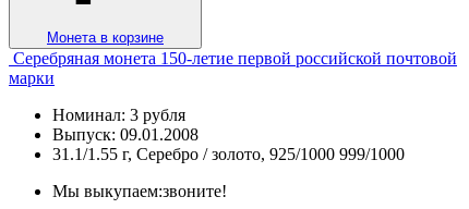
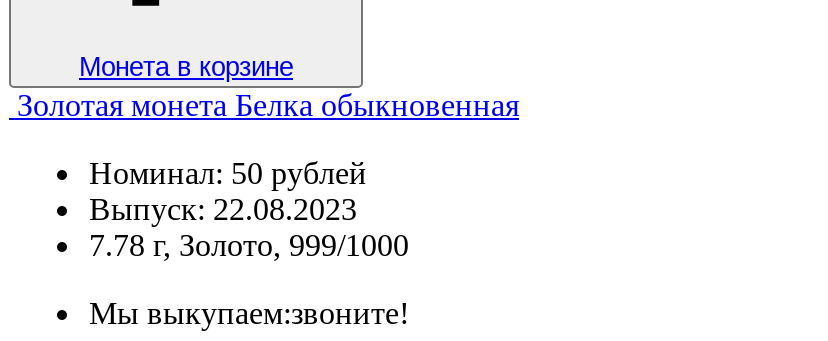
- Серебряная монета 150-летие первой российской почтовой
- марки
+ Золотая монета Белка обыкновенная

- Номинал: 3 рубля
- Выпуск: 09.01.2008
- 31.1/1.55 г, Серебро / золото, 925/1000 999/1000
+ Номинал: 50 рублей
+ Выпуск: 22.08.2023
+ 7.78 г, Золото, 999/1000
